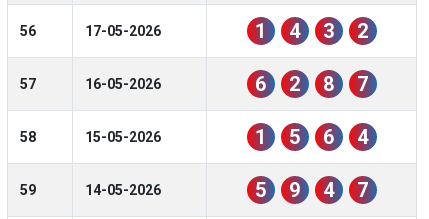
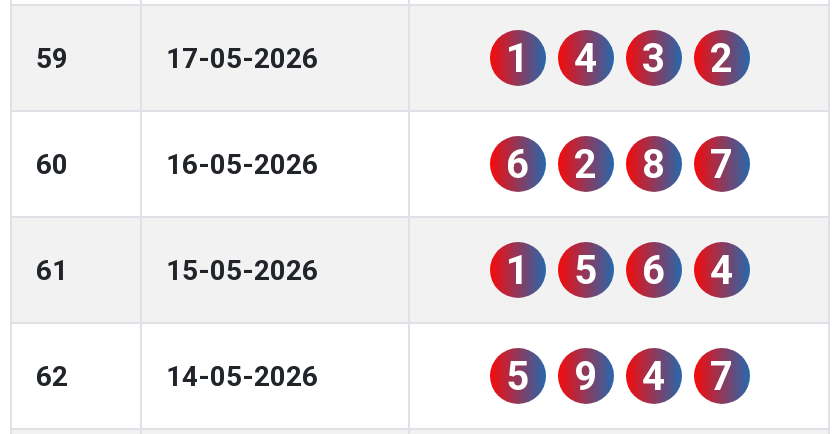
- 56
+ 59

- 57
+ 60

- 58
+ 61

- 59
+ 62
